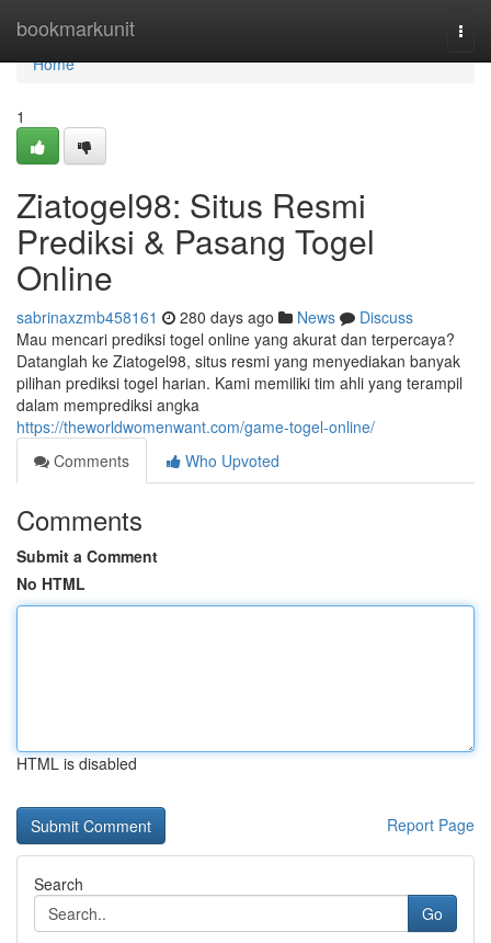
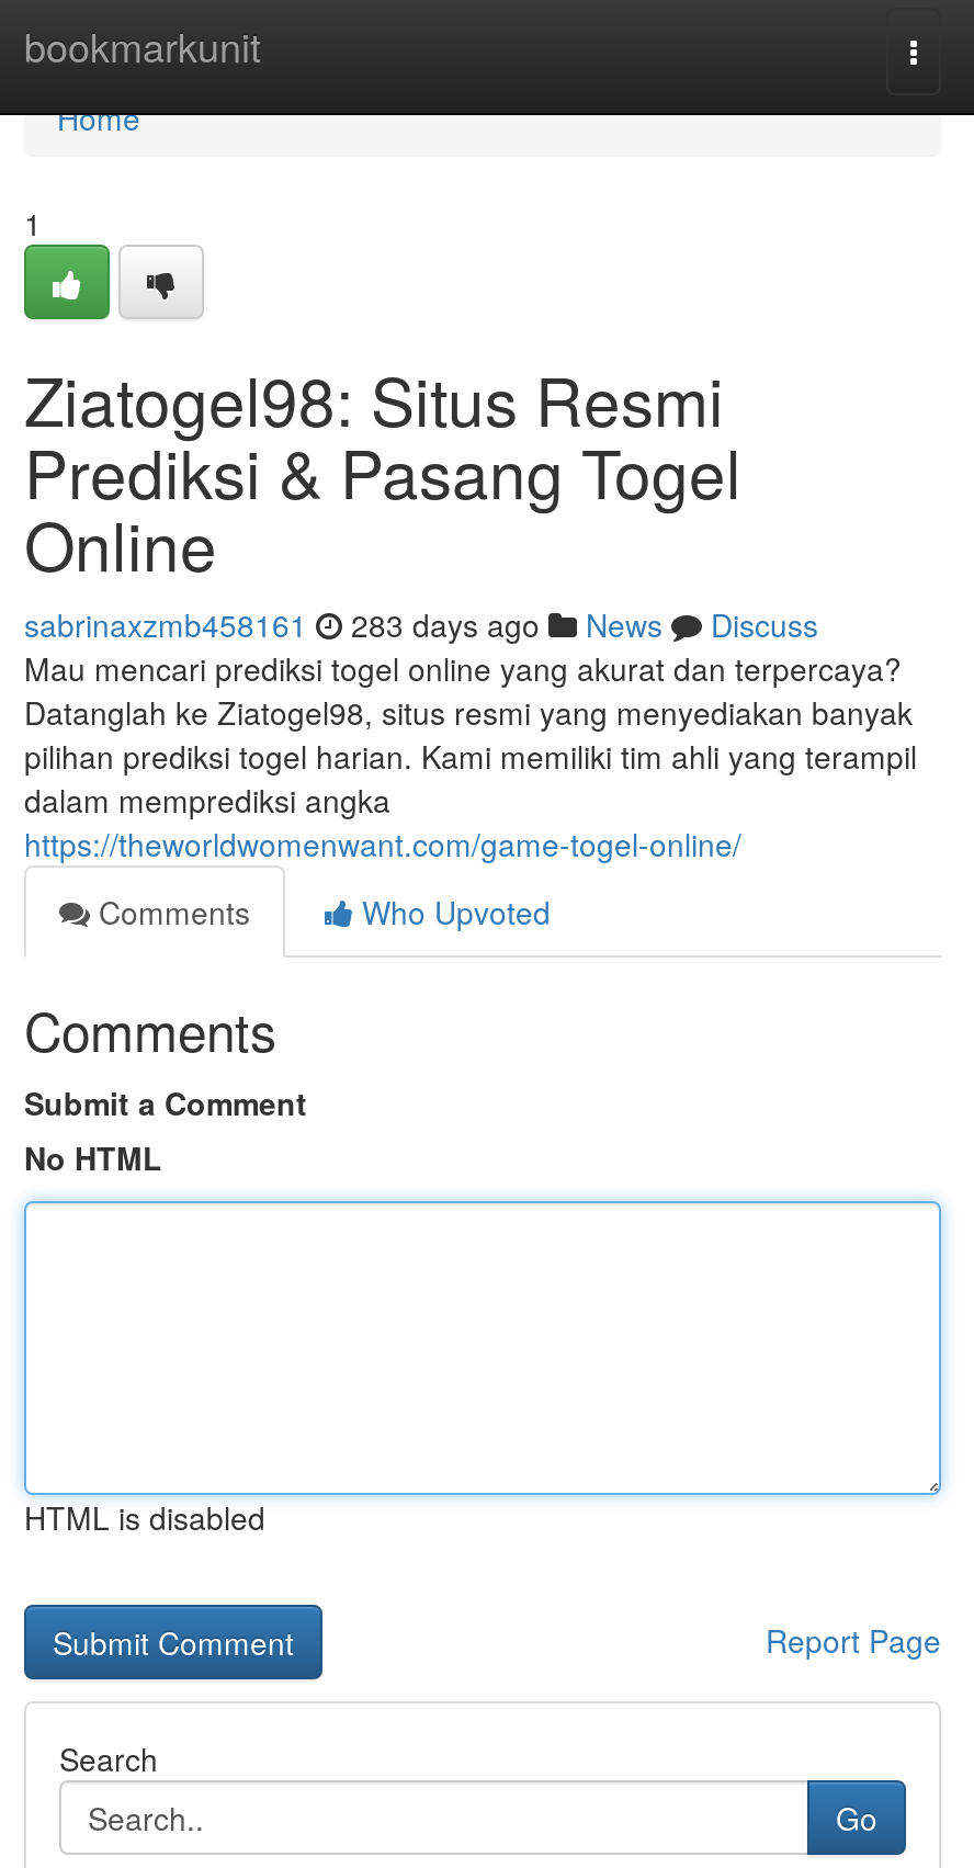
- sabrinaxzmb458161 280 days ago News Discuss
+ sabrinaxzmb458161 283 days ago News Discuss
